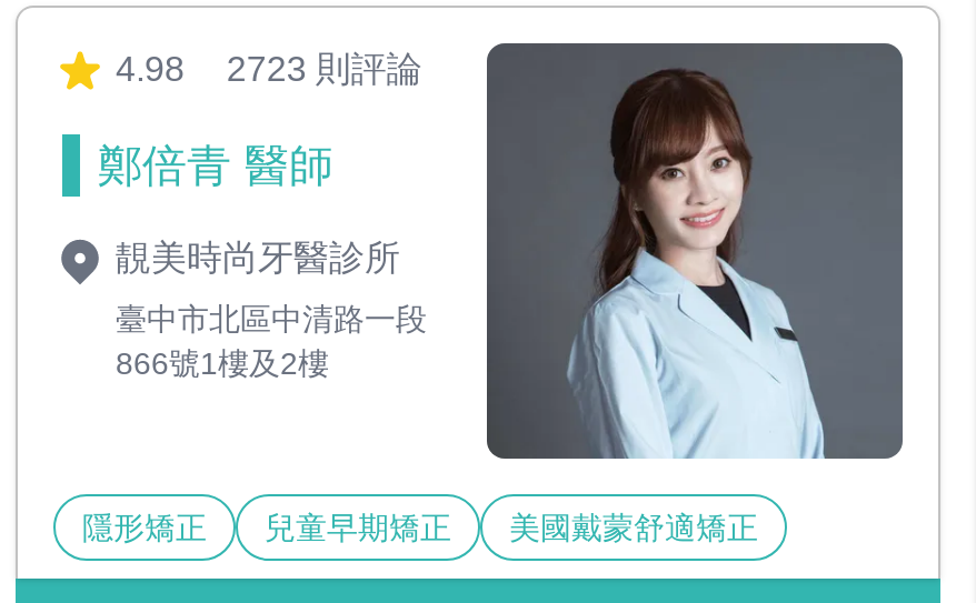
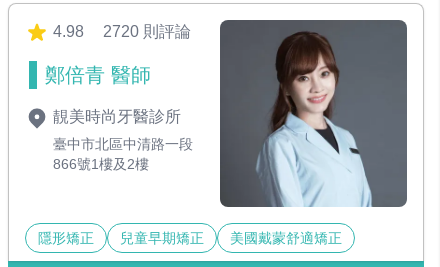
- 4.98 2723 則評論
+ 4.98 2720 則評論
